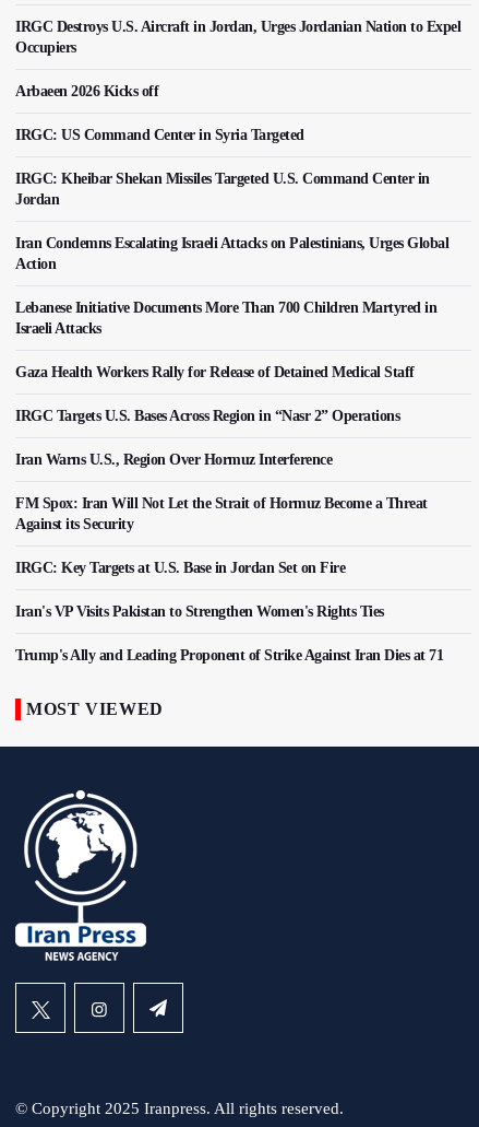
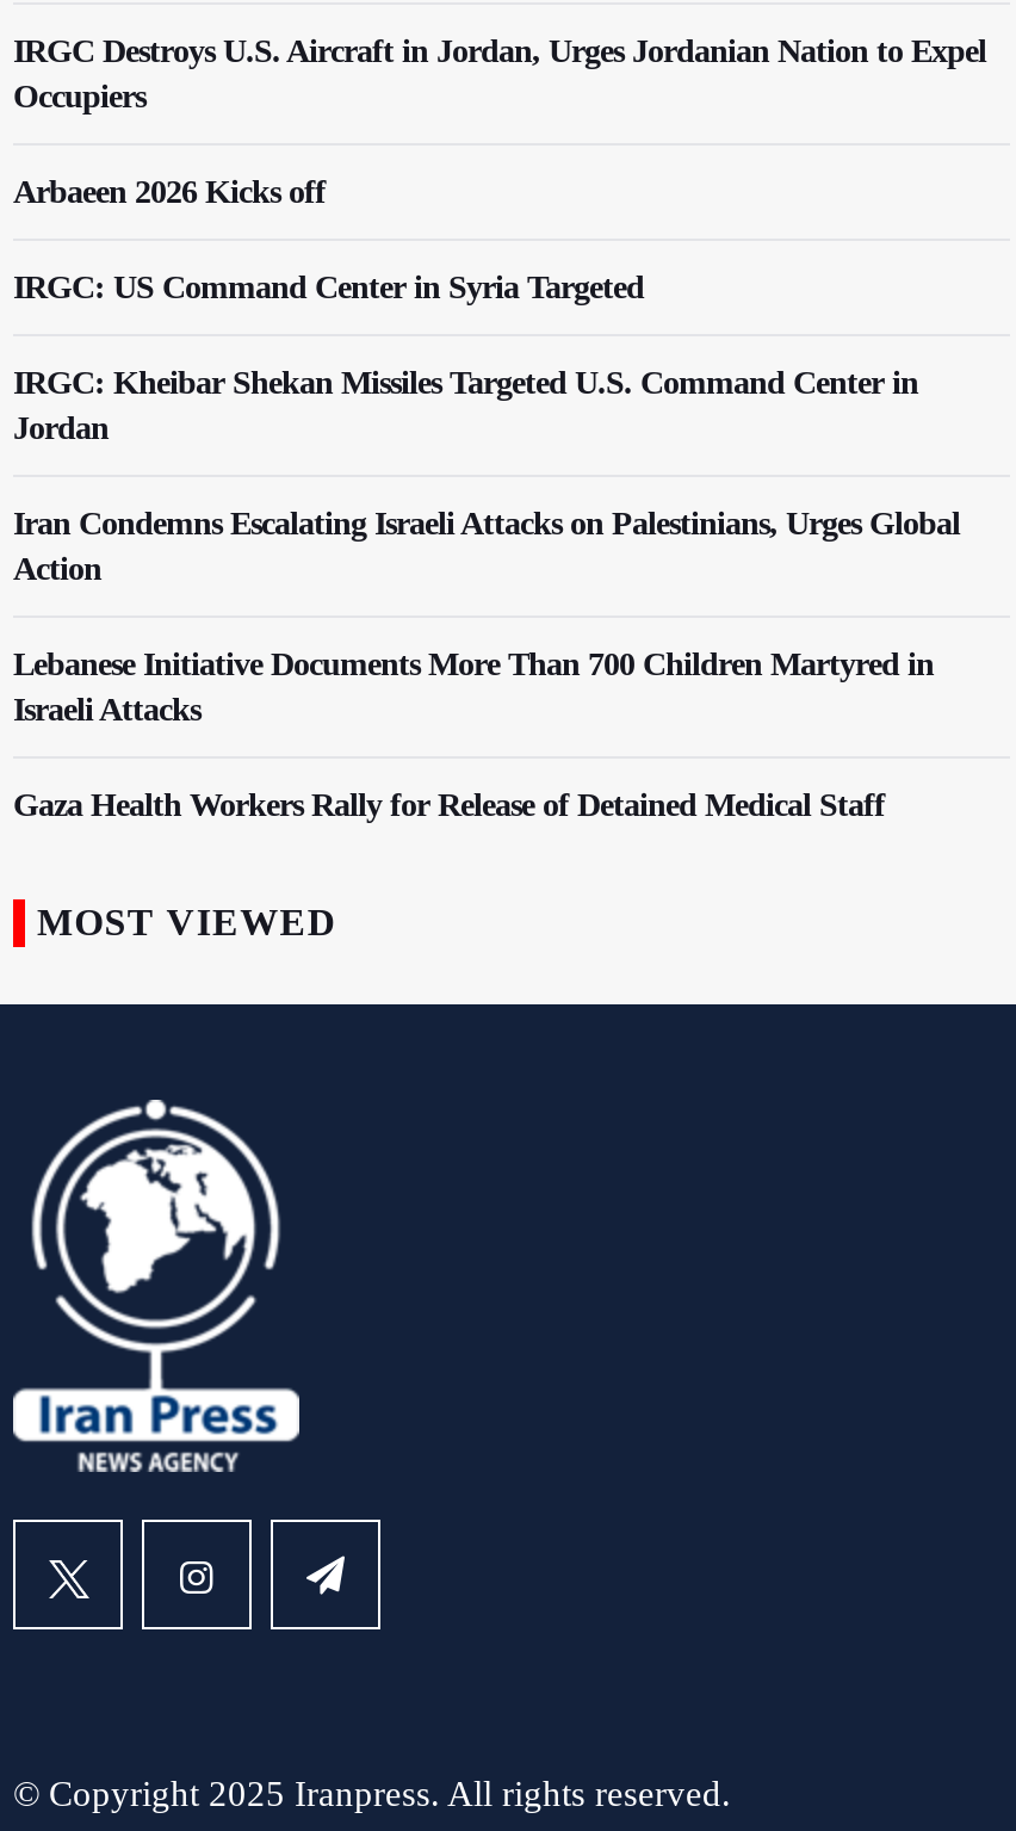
- IRGC Targets U.S. Bases Across Region in “Nasr 2” Operations
- Iran Warns U.S., Region Over Hormuz Interference
- FM Spox: Iran Will Not Let the Strait of Hormuz Become a Threat
- Against its Security
- IRGC: Key Targets at U.S. Base in Jordan Set on Fire
- Iran's VP Visits Pakistan to Strengthen Women's Rights Ties
- Trump's Ally and Leading Proponent of Strike Against Iran Dies at 71
